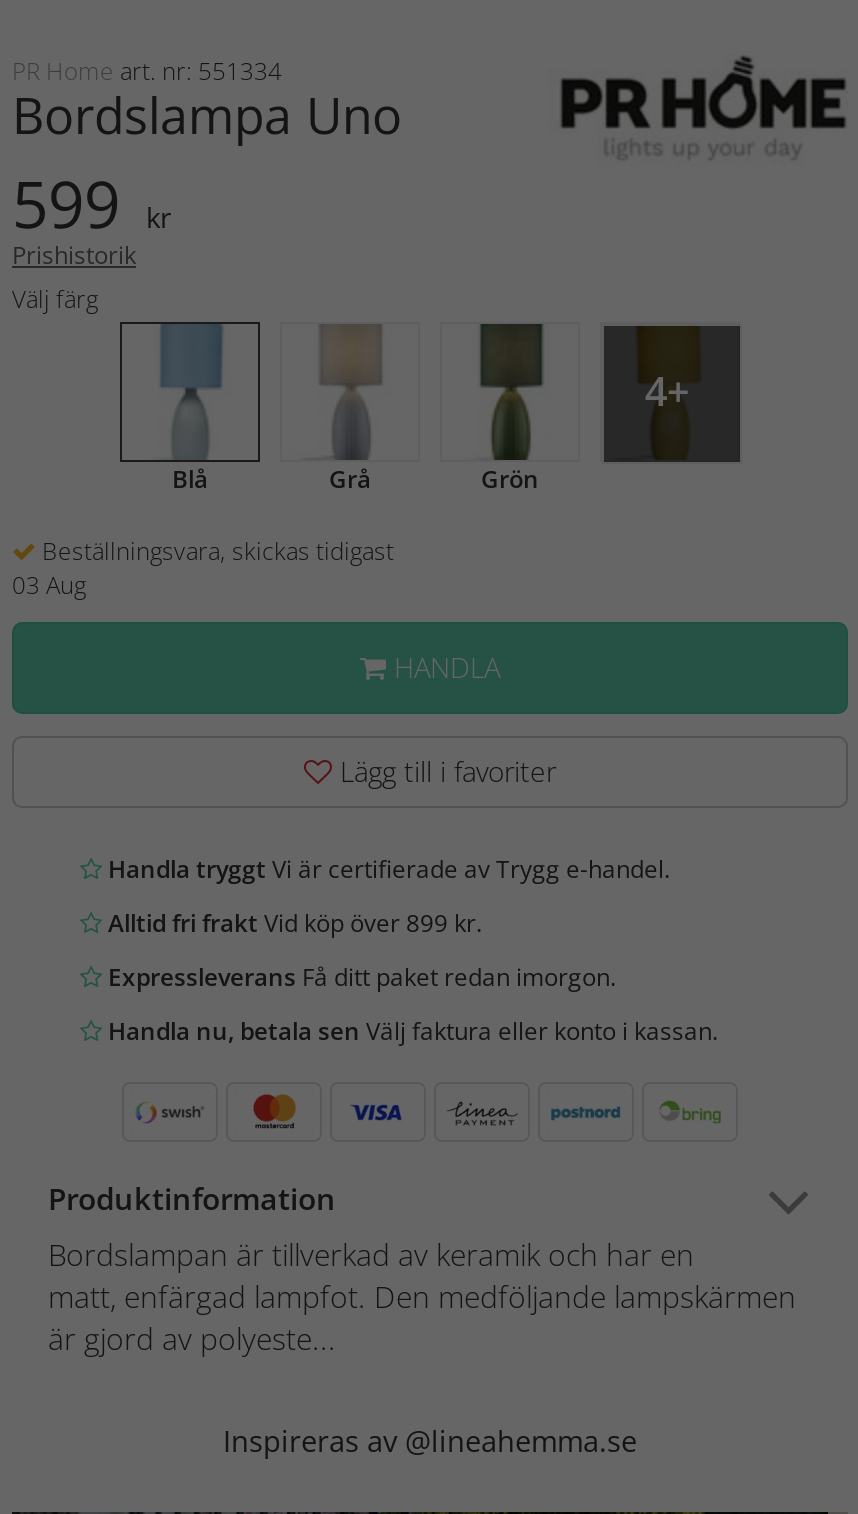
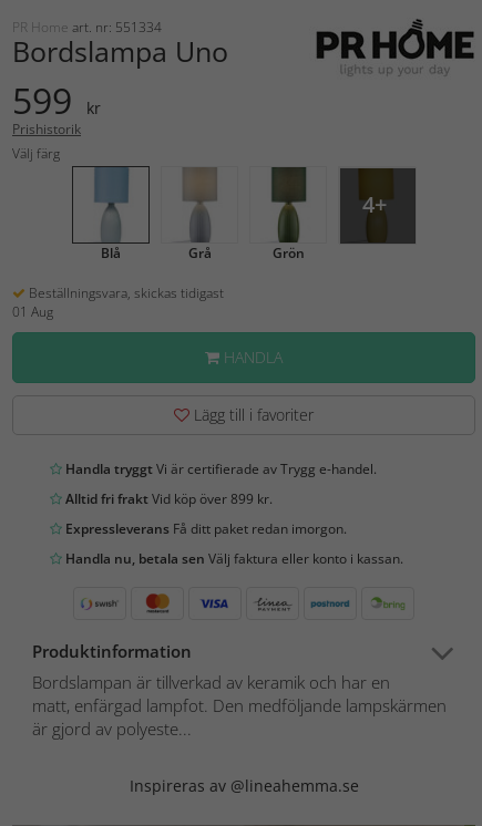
- 03 Aug
+ 01 Aug
